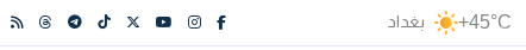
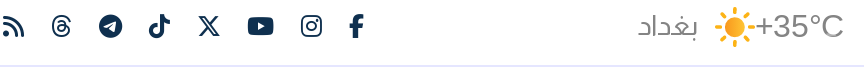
- +45°C بغداد
+ +35°C بغداد
